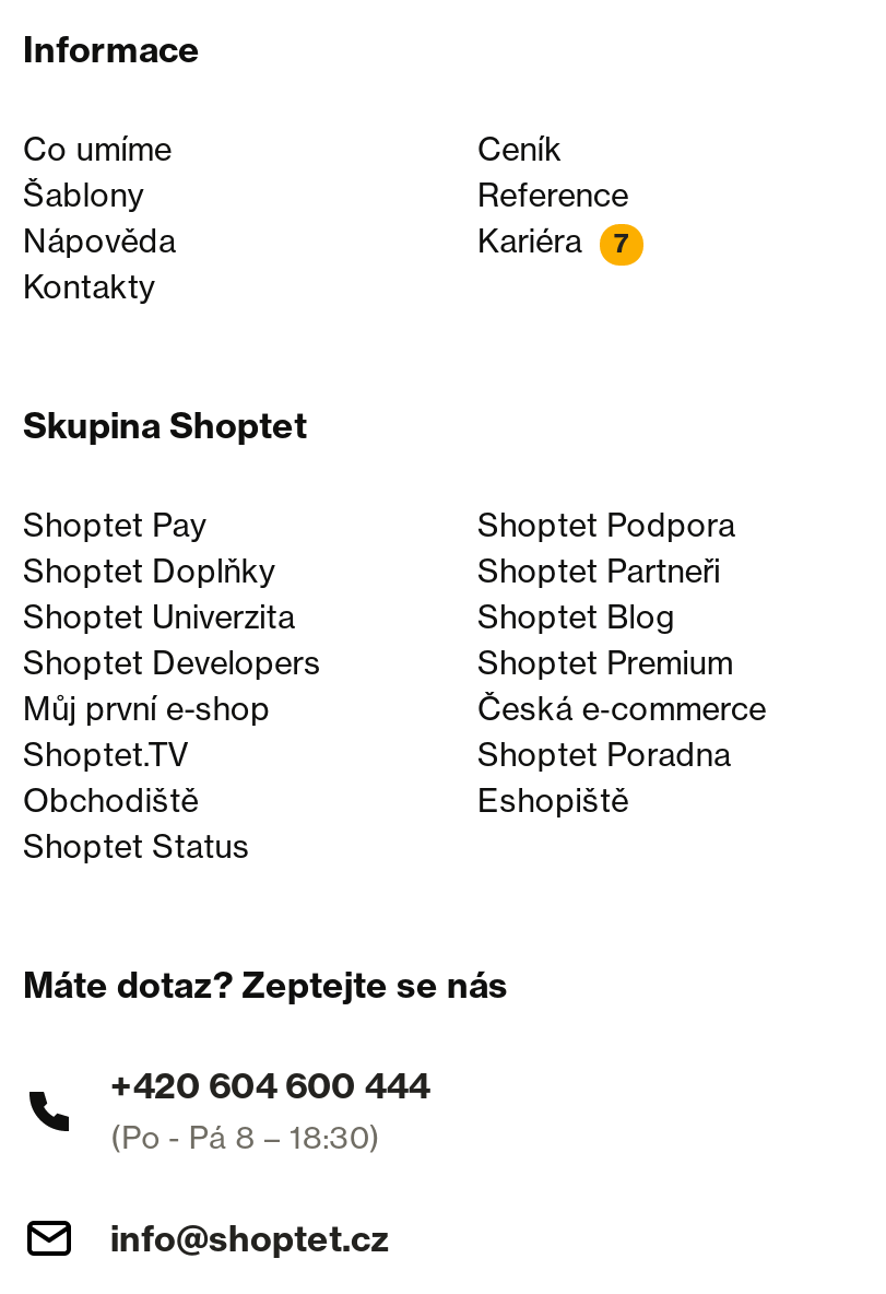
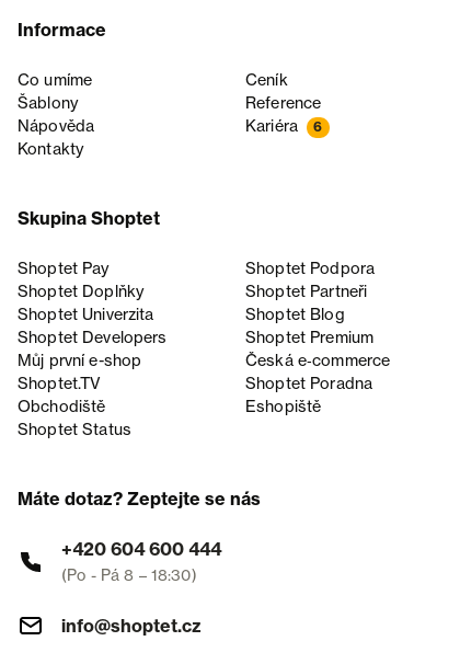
- Kariéra 7
+ Kariéra 6
